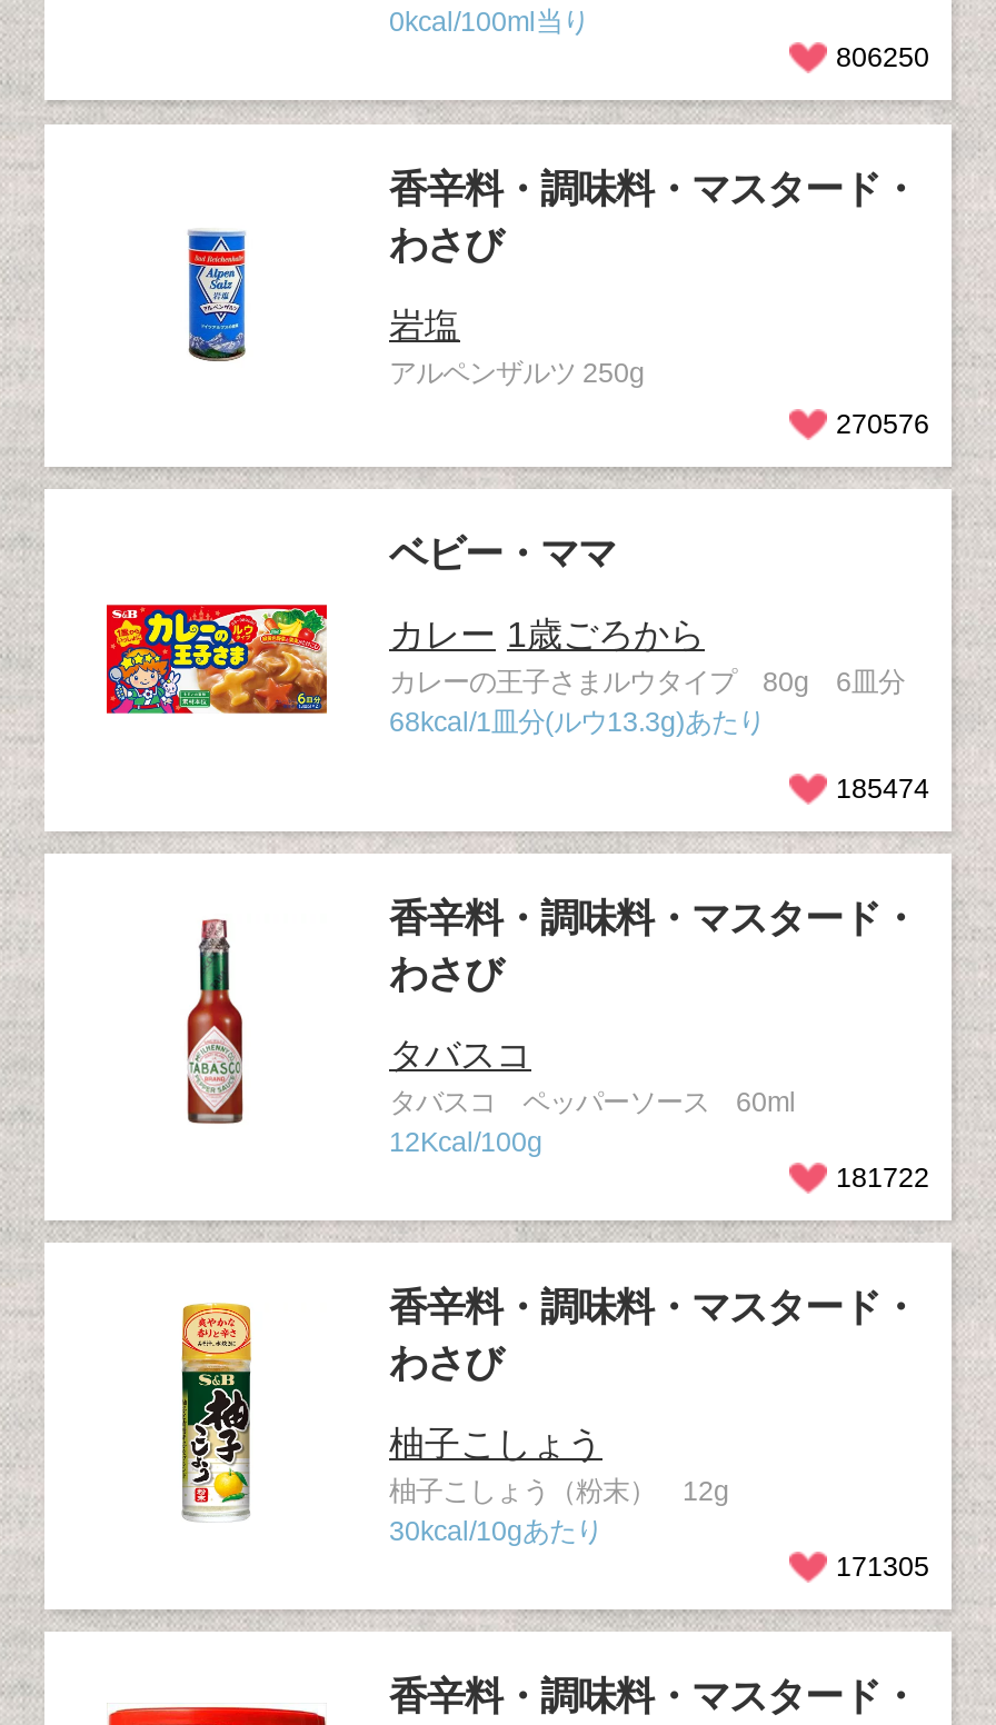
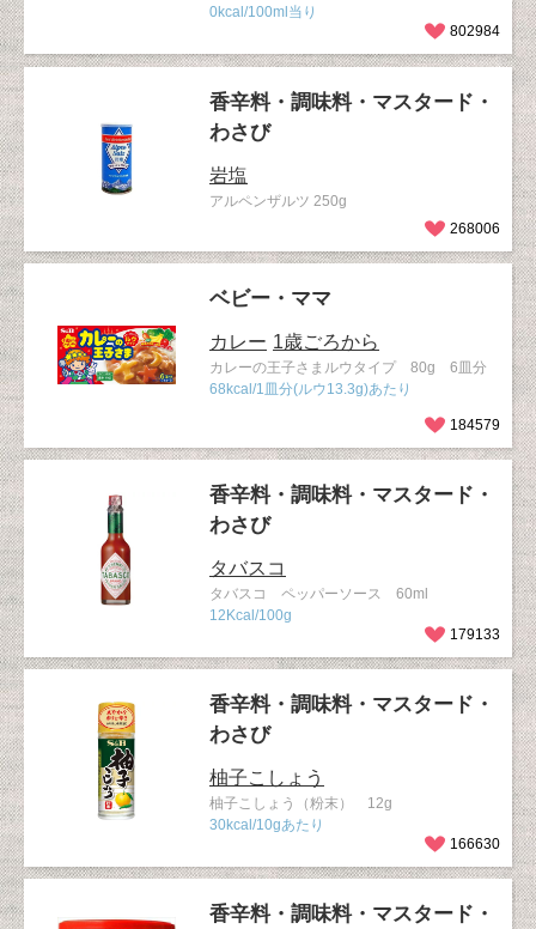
- 806250
+ 802984

- 270576
+ 268006

- 185474
+ 184579

- 181722
+ 179133

- 171305
+ 166630
